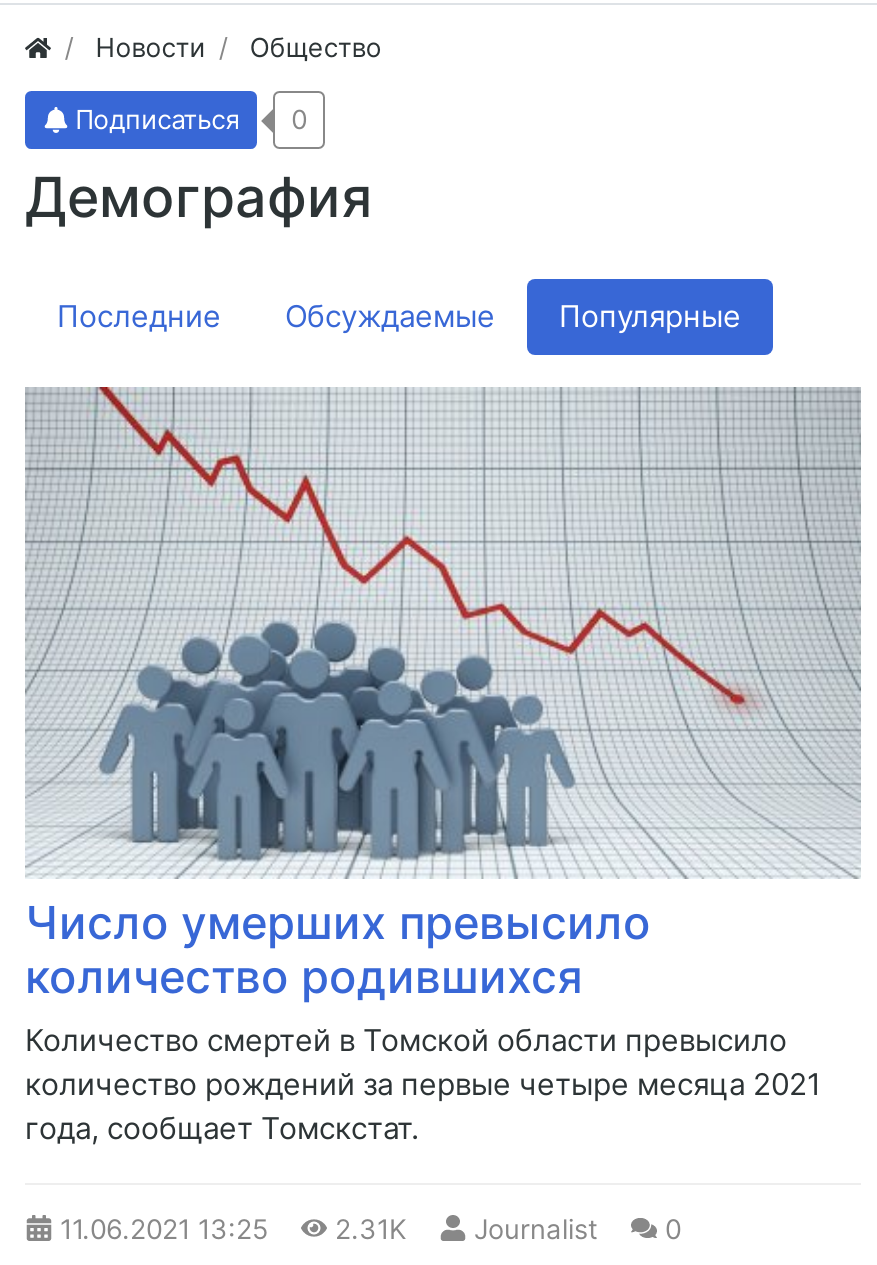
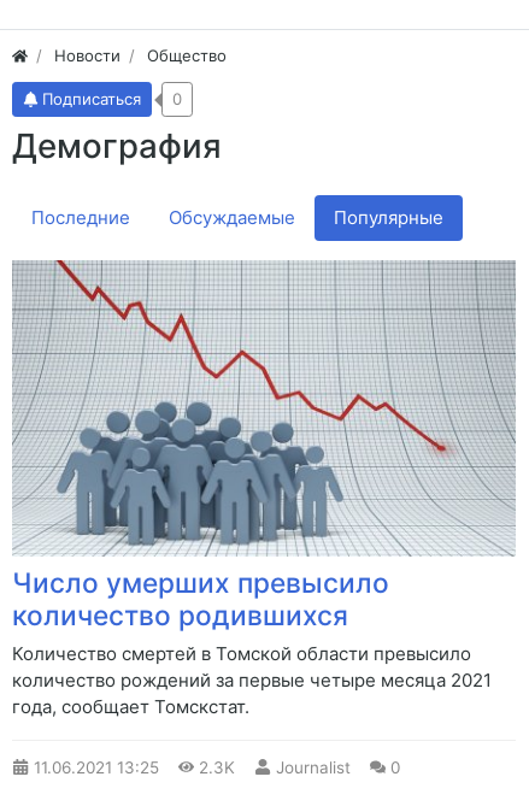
- 11.06.2021 13:25 2.31K
+ 11.06.2021 13:25 2.3K
